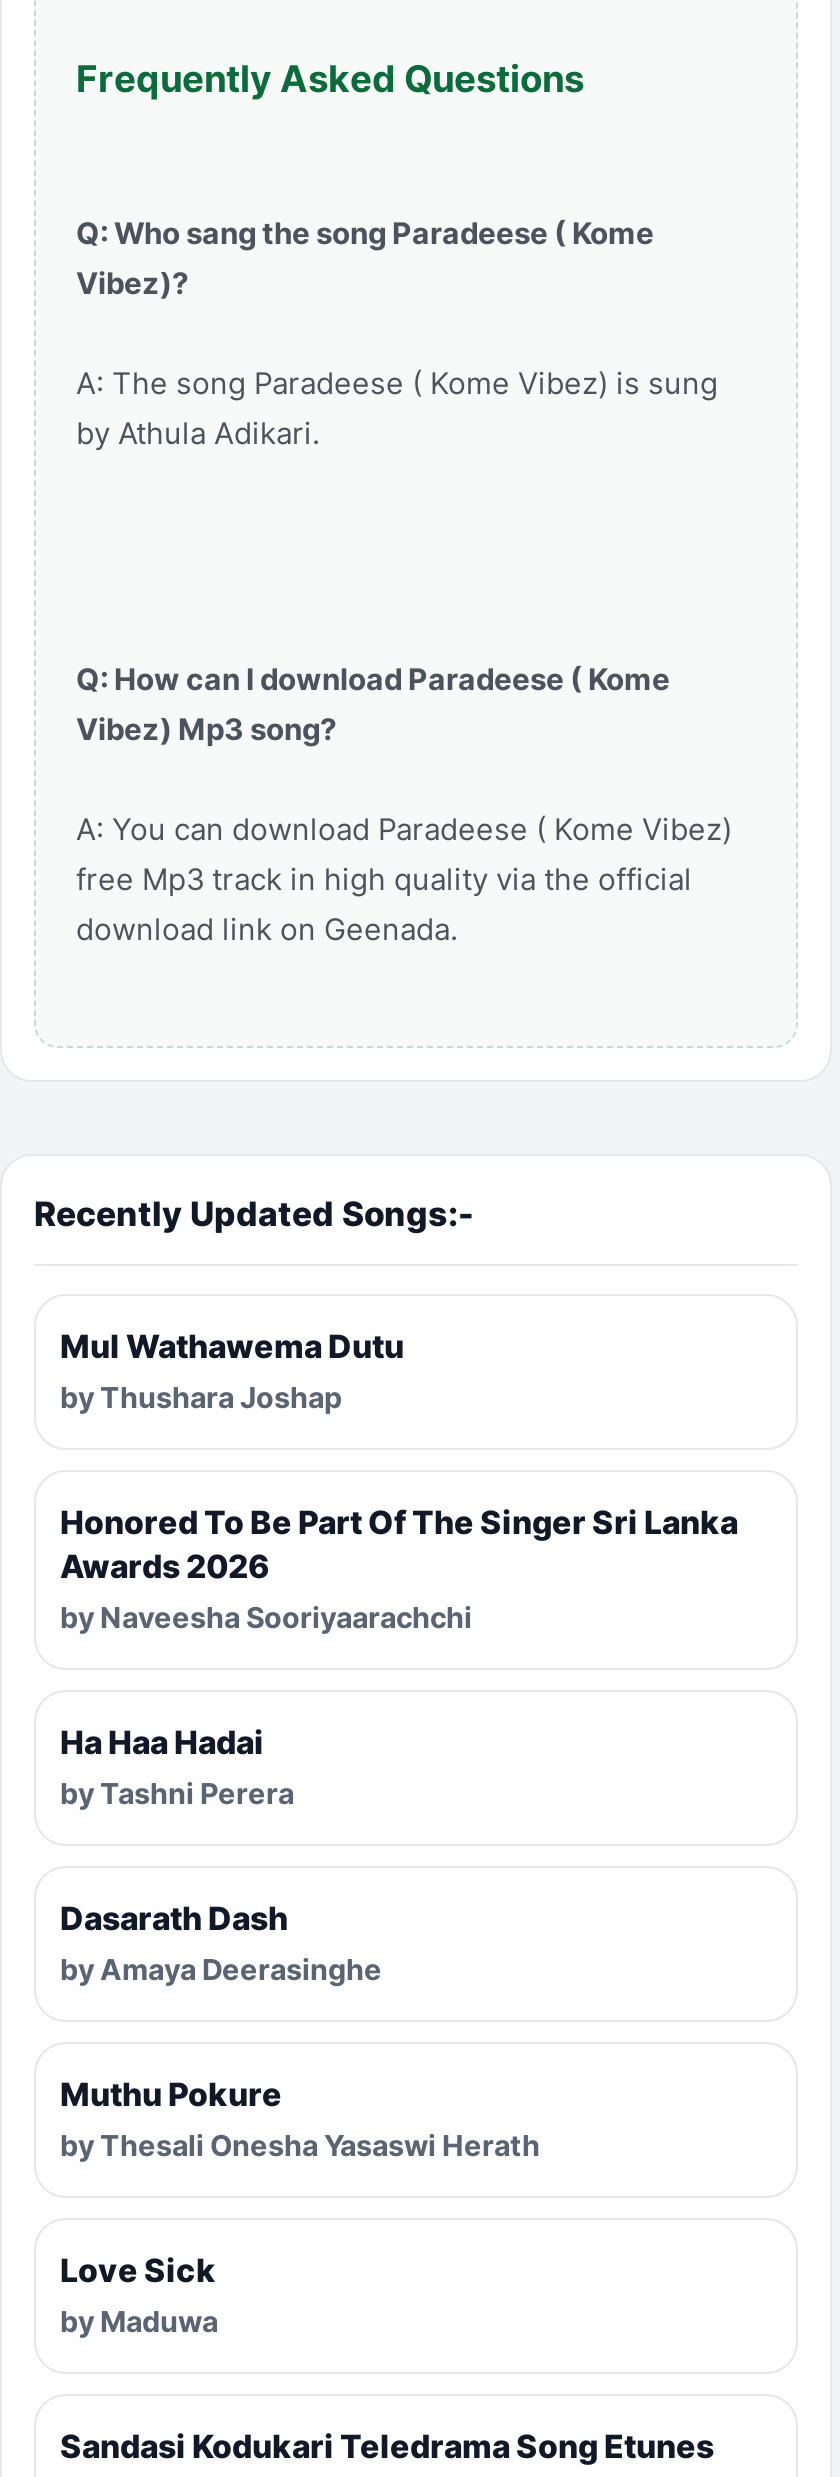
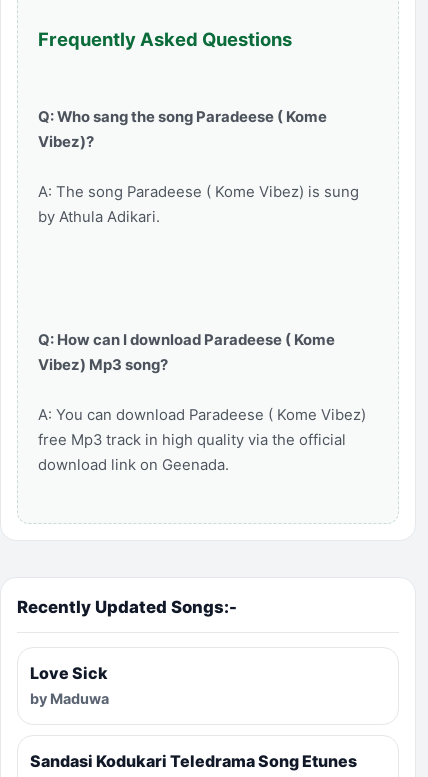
- Mul Wathawema Dutu
- by Thushara Joshap
- Honored To Be Part Of The Singer Sri Lanka
- Awards 2026
- by Naveesha Sooriyaarachchi
- Ha Haa Hadai
- by Tashni Perera
- Dasarath Dash
- by Amaya Deerasinghe
- Muthu Pokure
- by Thesali Onesha Yasaswi Herath
